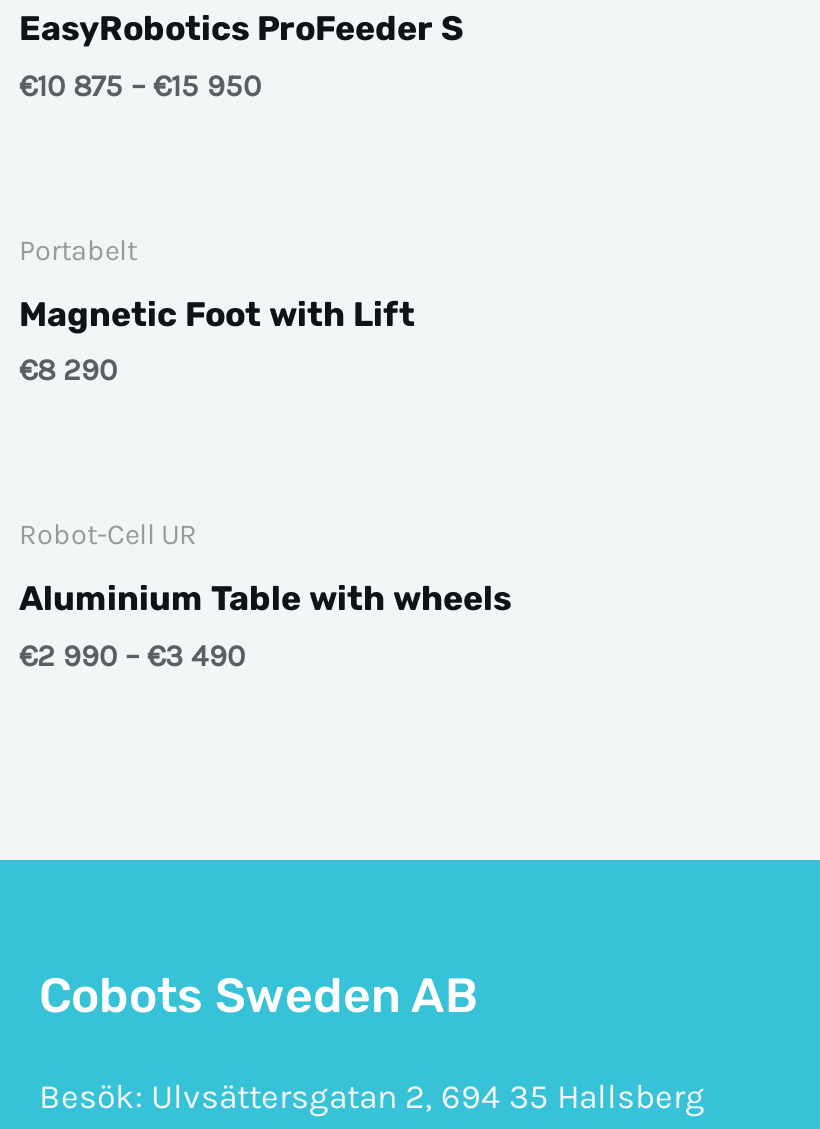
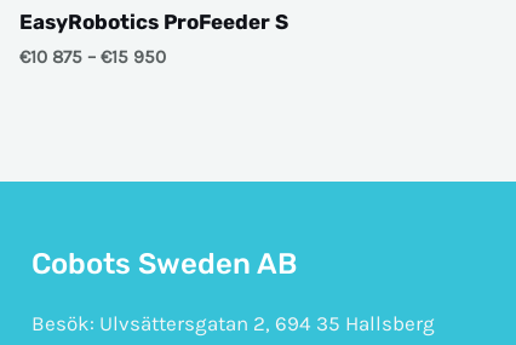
- Portabelt
- Magnetic Foot with Lift
- €8 290

- Robot-Cell UR
- Aluminium Table with wheels
- €2 990 – €3 490
